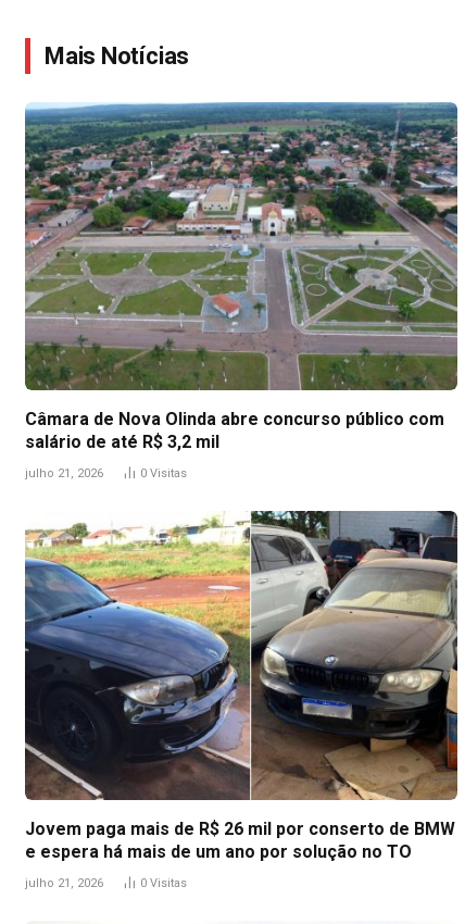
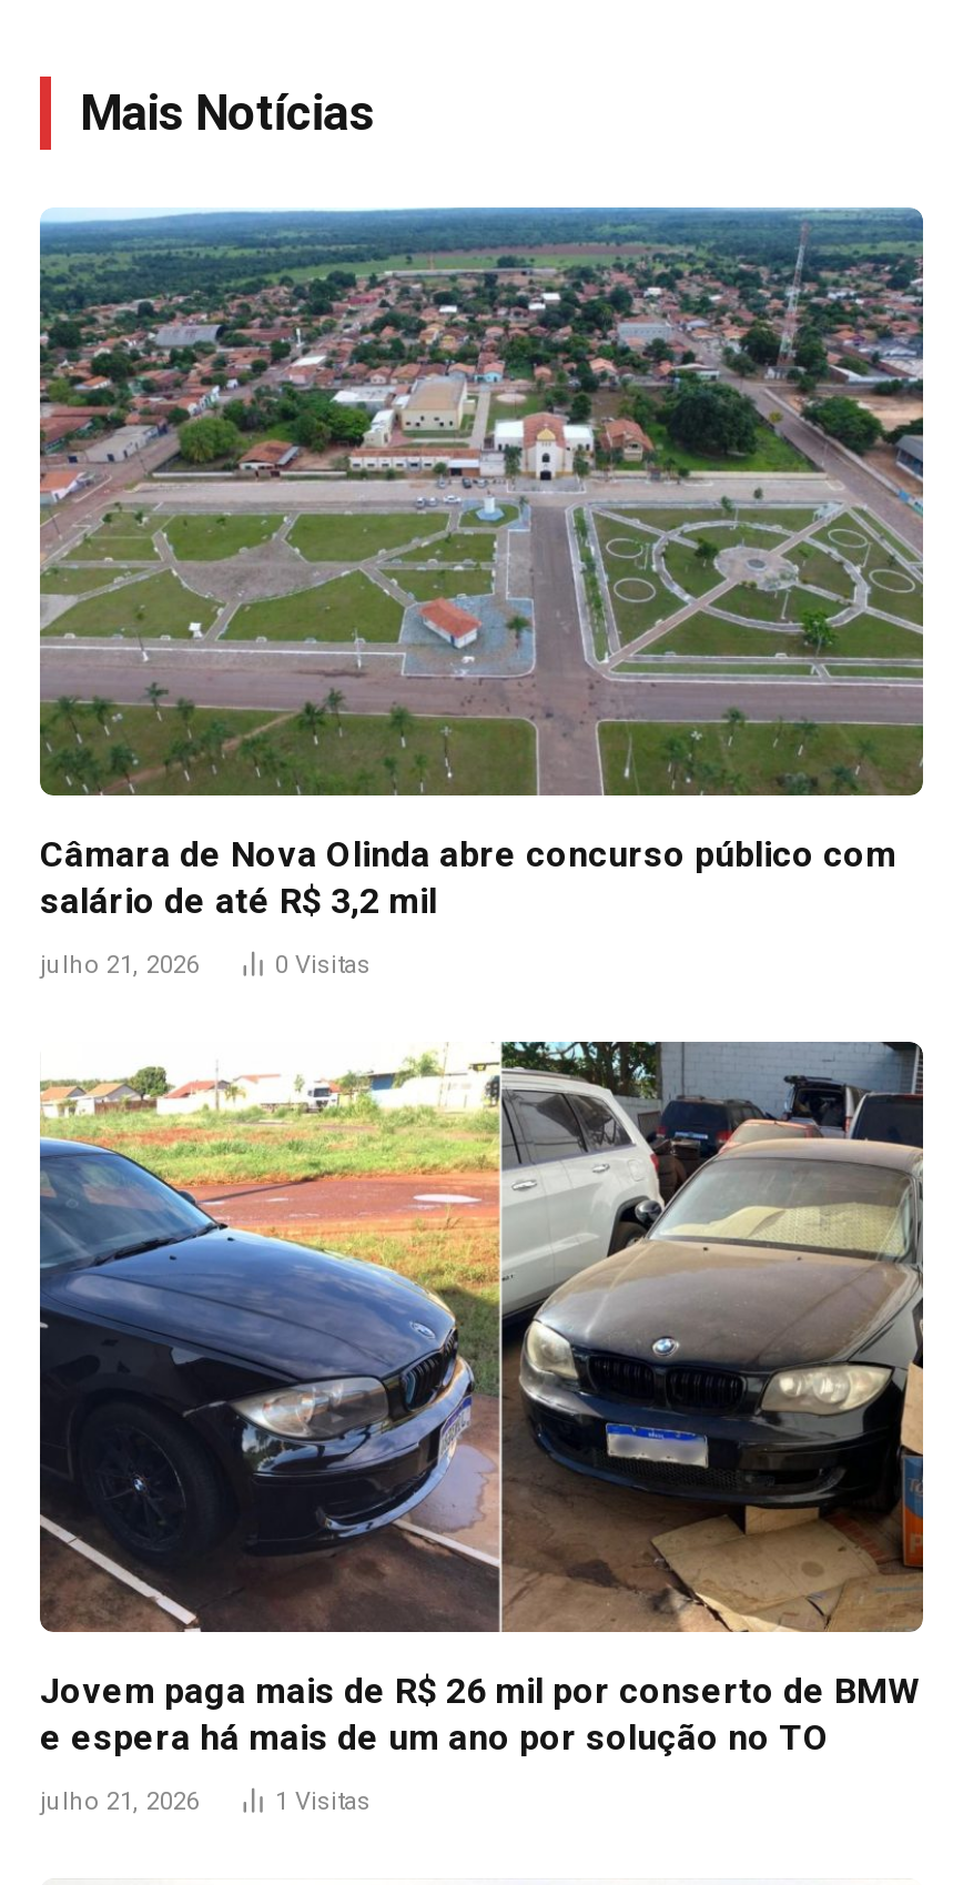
- 0 Visitas
+ 1 Visitas
